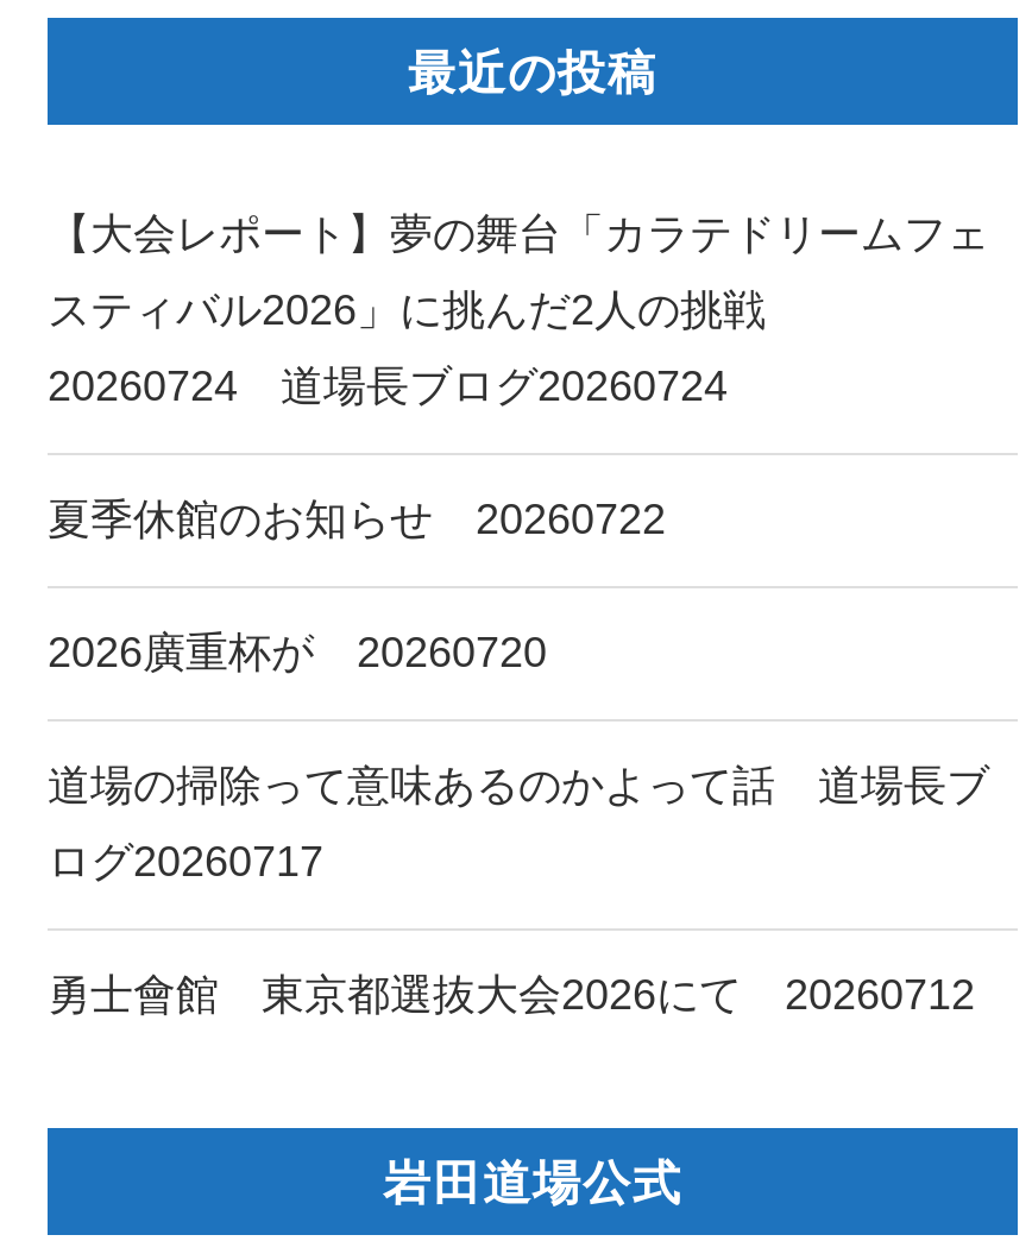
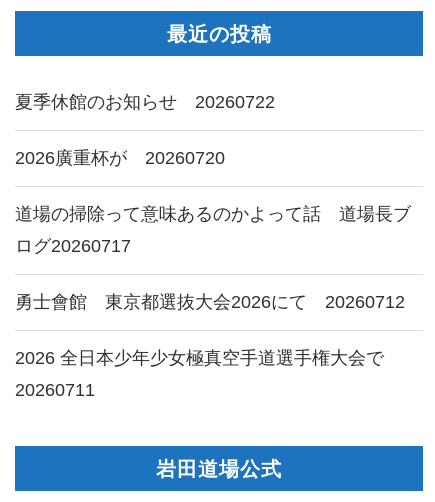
- 【大会レポート】夢の舞台「カラテドリームフェ
- スティバル2026」に挑んだ2人の挑戦
- 20260724 道場長ブログ20260724

moved up: 夏季休館のお知らせ 20260722 | 2026廣重杯が 20260720 | 道場の掃除って意味あるのかよって話 道場長ブ | ログ20260717 | 勇士會館 東京都選抜大会2026にて 20260712

+ 2026 全日本少年少女極真空手道選手権大会で
+ 20260711
